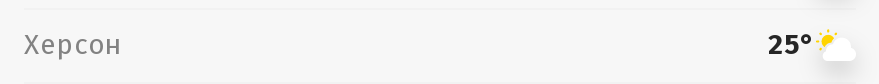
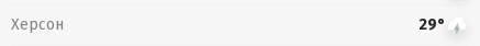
- 25°
+ 29°
